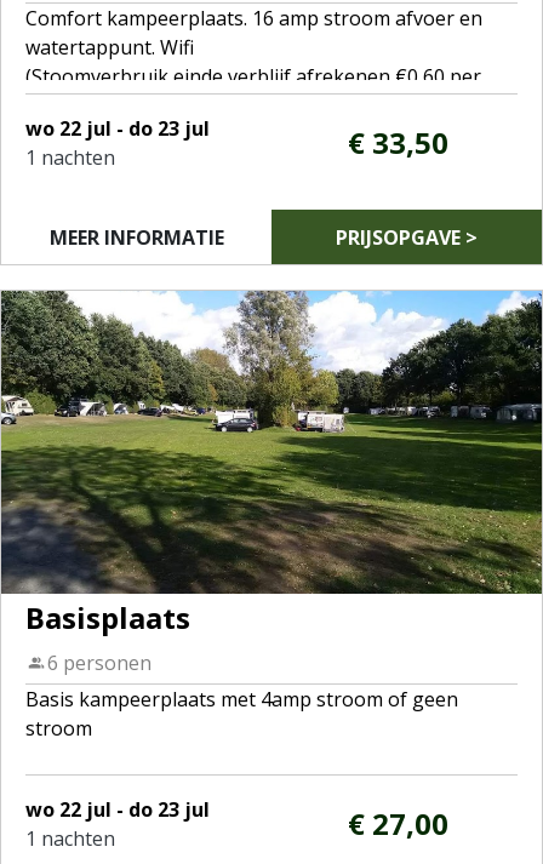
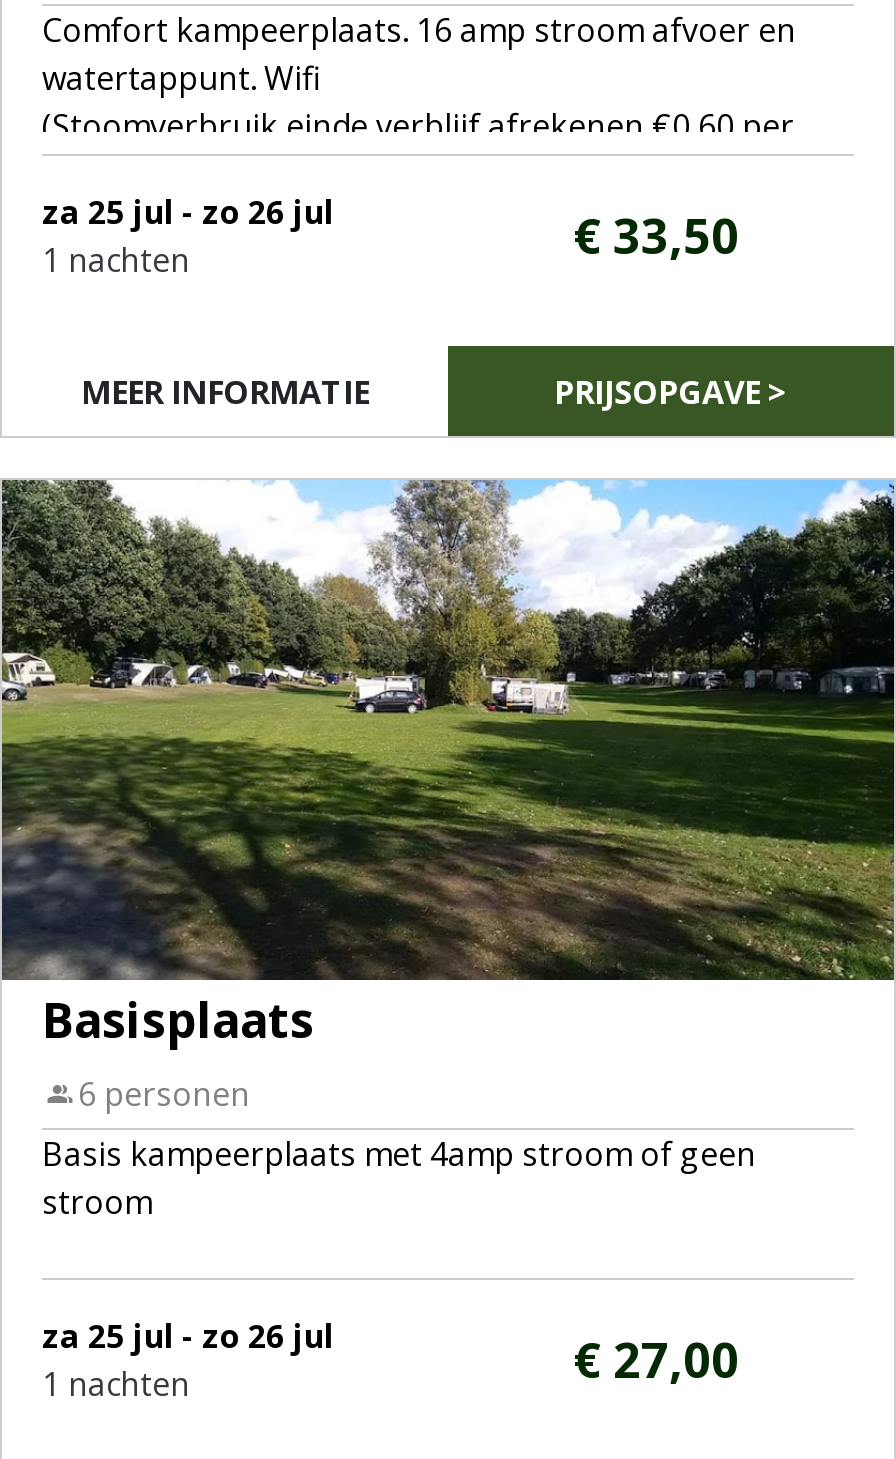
- wo 22 jul - do 23 jul
+ za 25 jul - zo 26 jul

- wo 22 jul - do 23 jul
+ za 25 jul - zo 26 jul
